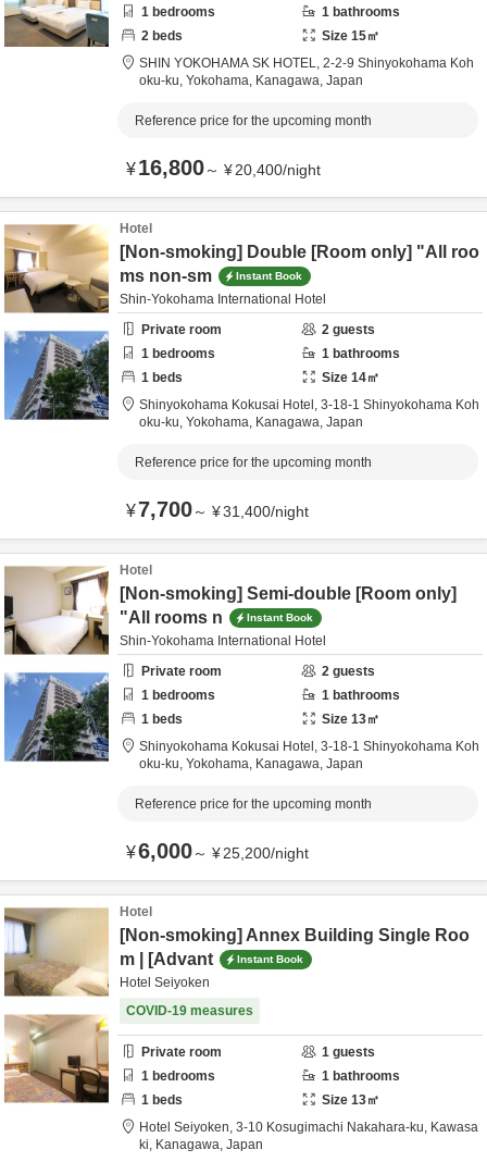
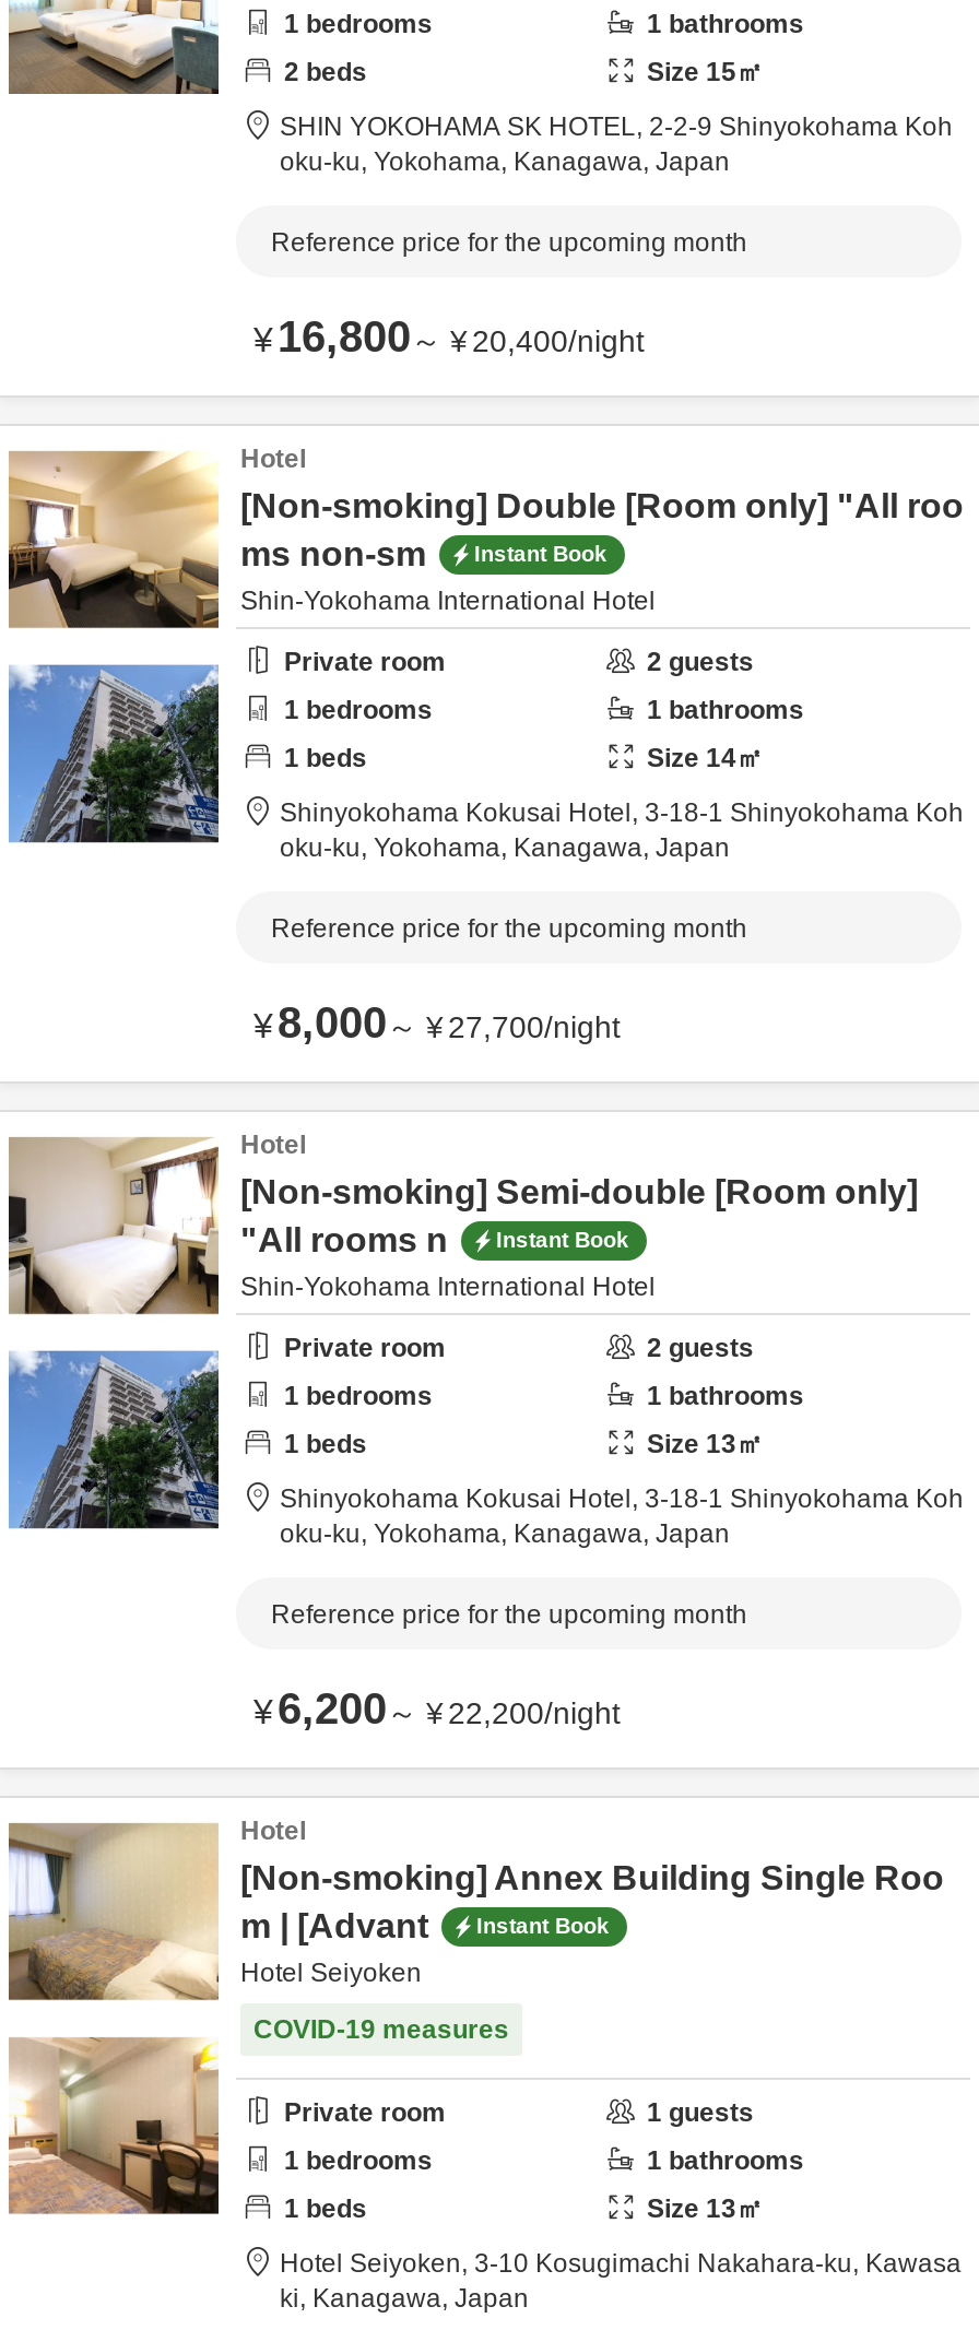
- ¥ 7,700～¥ 31,400/night
+ ¥ 8,000～¥ 27,700/night

- ¥ 6,000～¥ 25,200/night
+ ¥ 6,200～¥ 22,200/night
